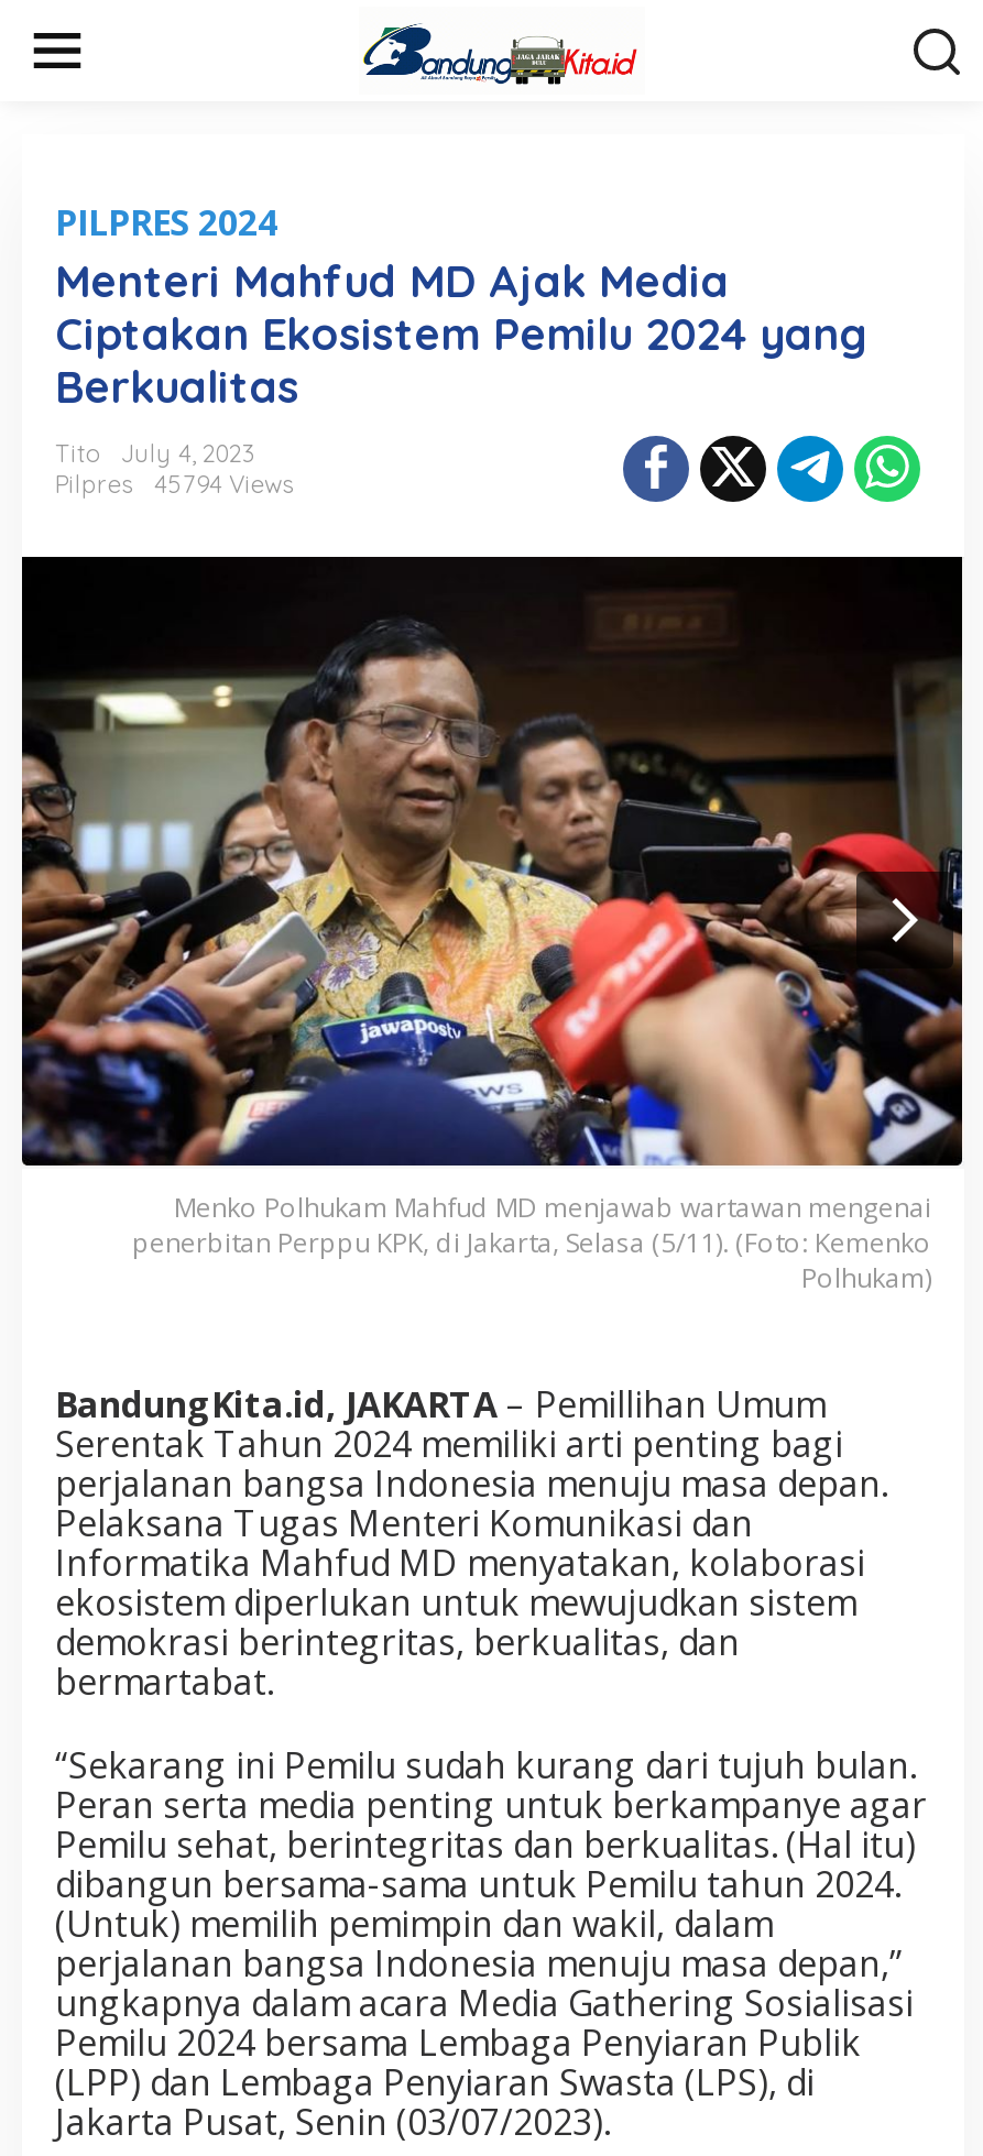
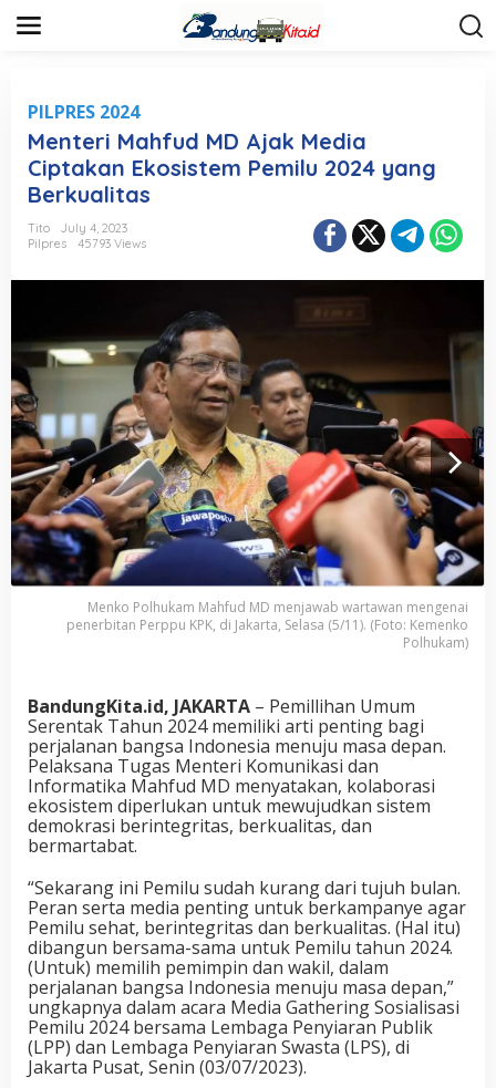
- 45794 Views
+ 45793 Views
